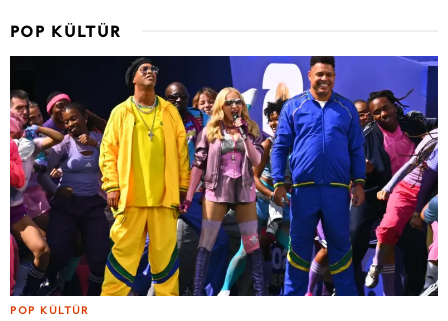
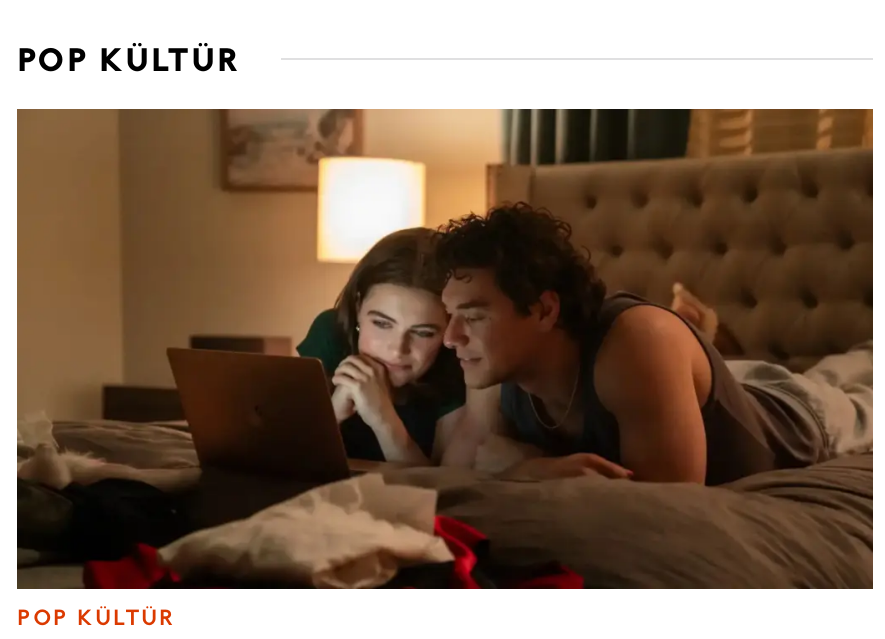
- [image]
+ [image]
